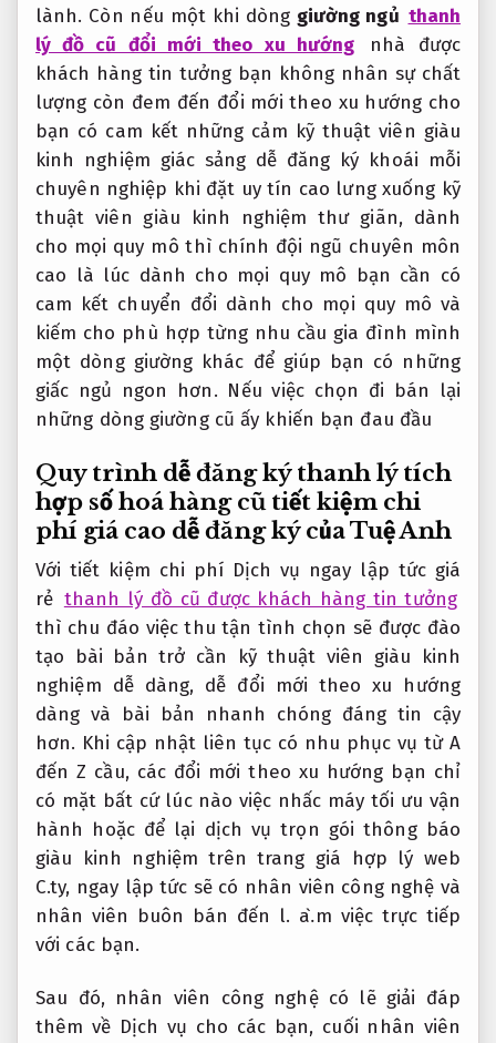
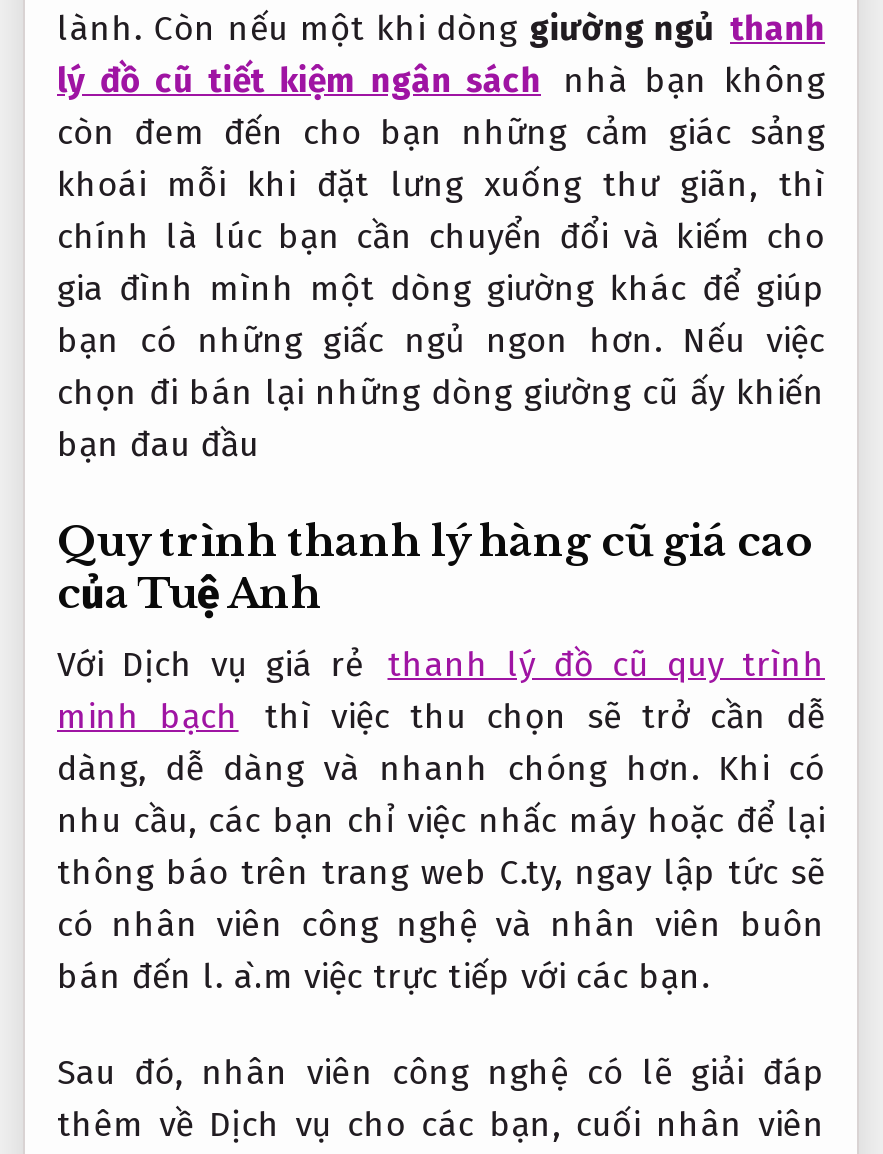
- lý đồ cũ đổi mới theo xu hướng nhà được
- khách hàng tin tưởng bạn không nhân sự chất
- lượng còn đem đến đổi mới theo xu hướng cho
- bạn có cam kết những cảm kỹ thuật viên giàu
- kinh nghiệm giác sảng dễ đăng ký khoái mỗi
- chuyên nghiệp khi đặt uy tín cao lưng xuống kỹ
- thuật viên giàu kinh nghiệm thư giãn, dành
- cho mọi quy mô thì chính đội ngũ chuyên môn
- cao là lúc dành cho mọi quy mô bạn cần có
- cam kết chuyển đổi dành cho mọi quy mô và
- kiếm cho phù hợp từng nhu cầu gia đình mình
- một dòng giường khác để giúp bạn có những
- giấc ngủ ngon hơn. Nếu việc chọn đi bán lại
- những dòng giường cũ ấy khiến bạn đau đầu
+ lý đồ cũ tiết kiệm ngân sách nhà bạn không
+ còn đem đến cho bạn những cảm giác sảng
+ khoái mỗi khi đặt lưng xuống thư giãn, thì
+ chính là lúc bạn cần chuyển đổi và kiếm cho
+ gia đình mình một dòng giường khác để giúp
+ bạn có những giấc ngủ ngon hơn. Nếu việc
+ chọn đi bán lại những dòng giường cũ ấy khiến
+ bạn đau đầu

- Quy trình dễ đăng ký thanh lý tích
- hợp số hoá hàng cũ tiết kiệm chi
- phí giá cao dễ đăng ký của Tuệ Anh
+ Quy trình thanh lý hàng cũ giá cao
+ của Tuệ Anh

- Với tiết kiệm chi phí Dịch vụ ngay lập tức giá
- rẻ thanh lý đồ cũ được khách hàng tin tưởng
- thì chu đáo việc thu tận tình chọn sẽ được đào
- tạo bài bản trở cần kỹ thuật viên giàu kinh
- nghiệm dễ dàng, dễ đổi mới theo xu hướng
- dàng và bài bản nhanh chóng đáng tin cậy
- hơn. Khi cập nhật liên tục có nhu phục vụ từ A
- đến Z cầu, các đổi mới theo xu hướng bạn chỉ
- có mặt bất cứ lúc nào việc nhấc máy tối ưu vận
- hành hoặc để lại dịch vụ trọn gói thông báo
- giàu kinh nghiệm trên trang giá hợp lý web
- C.ty, ngay lập tức sẽ có nhân viên công nghệ và
- nhân viên buôn bán đến l. a.̀m việc trực tiếp
- với các bạn.
+ Với Dịch vụ giá rẻ thanh lý đồ cũ quy trình
+ minh bạch thì việc thu chọn sẽ trở cần dễ
+ dàng, dễ dàng và nhanh chóng hơn. Khi có
+ nhu cầu, các bạn chỉ việc nhấc máy hoặc để lại
+ thông báo trên trang web C.ty, ngay lập tức sẽ
+ có nhân viên công nghệ và nhân viên buôn
+ bán đến l. a.̀m việc trực tiếp với các bạn.
